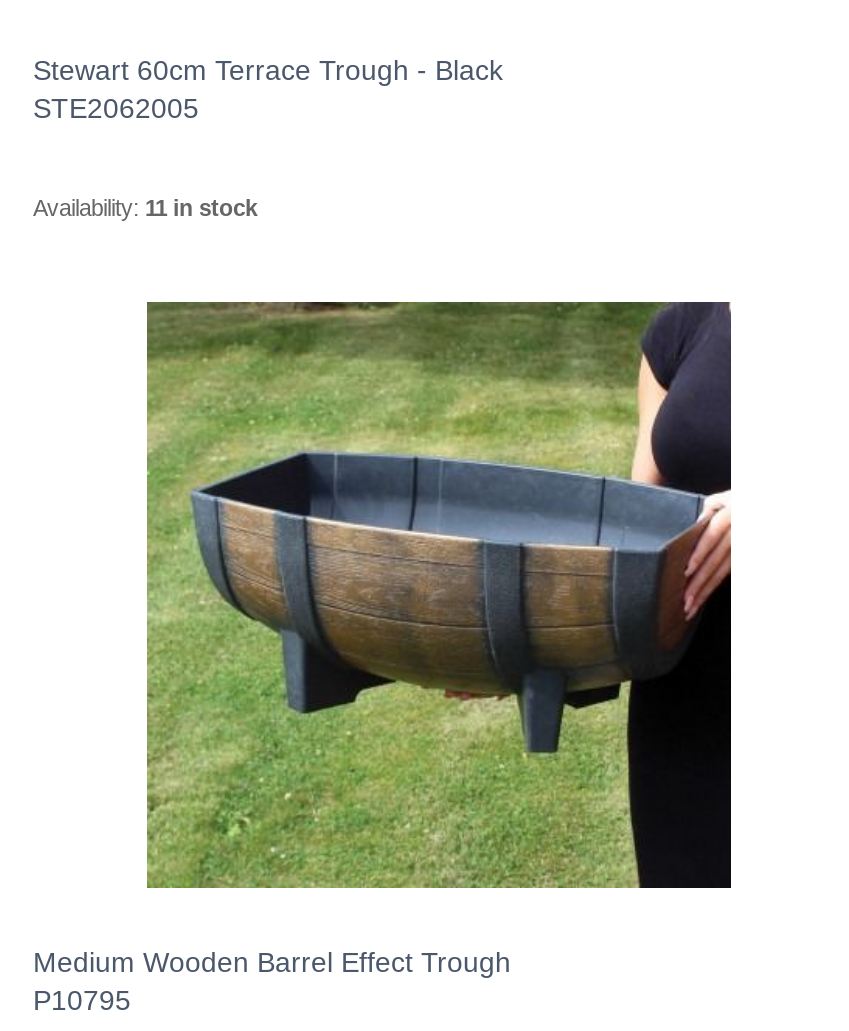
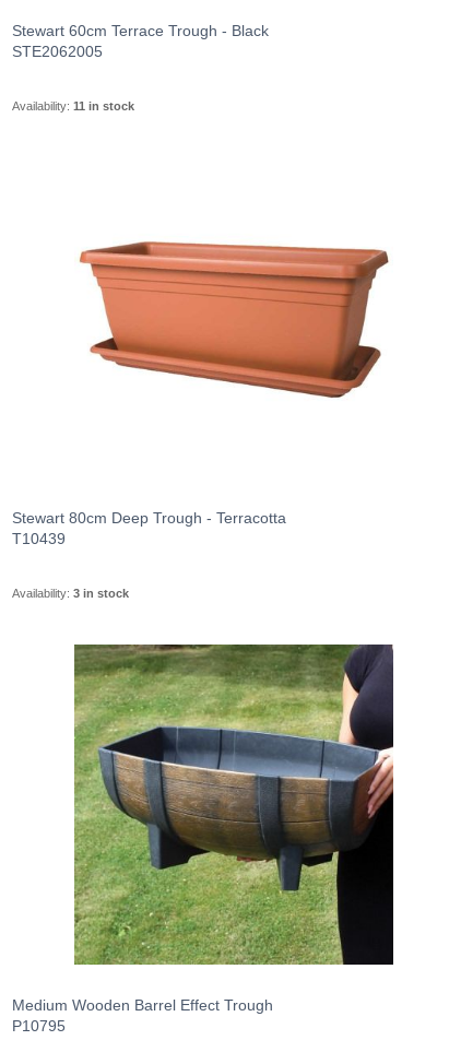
+ Stewart 80cm Deep Trough - Terracotta
+ T10439
+ Availability: 3 in stock

+ [image]
